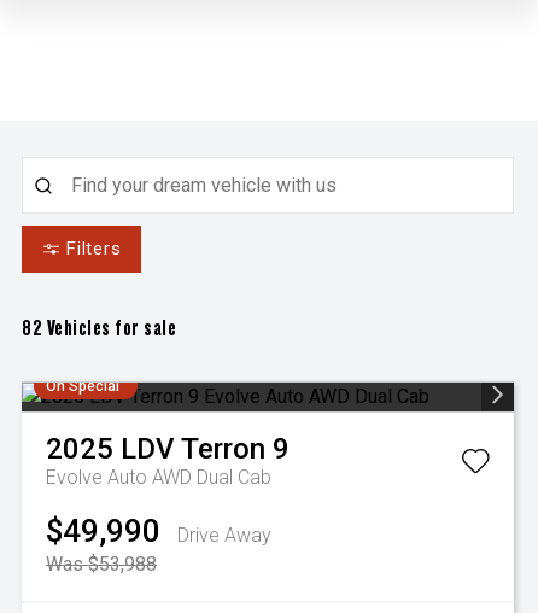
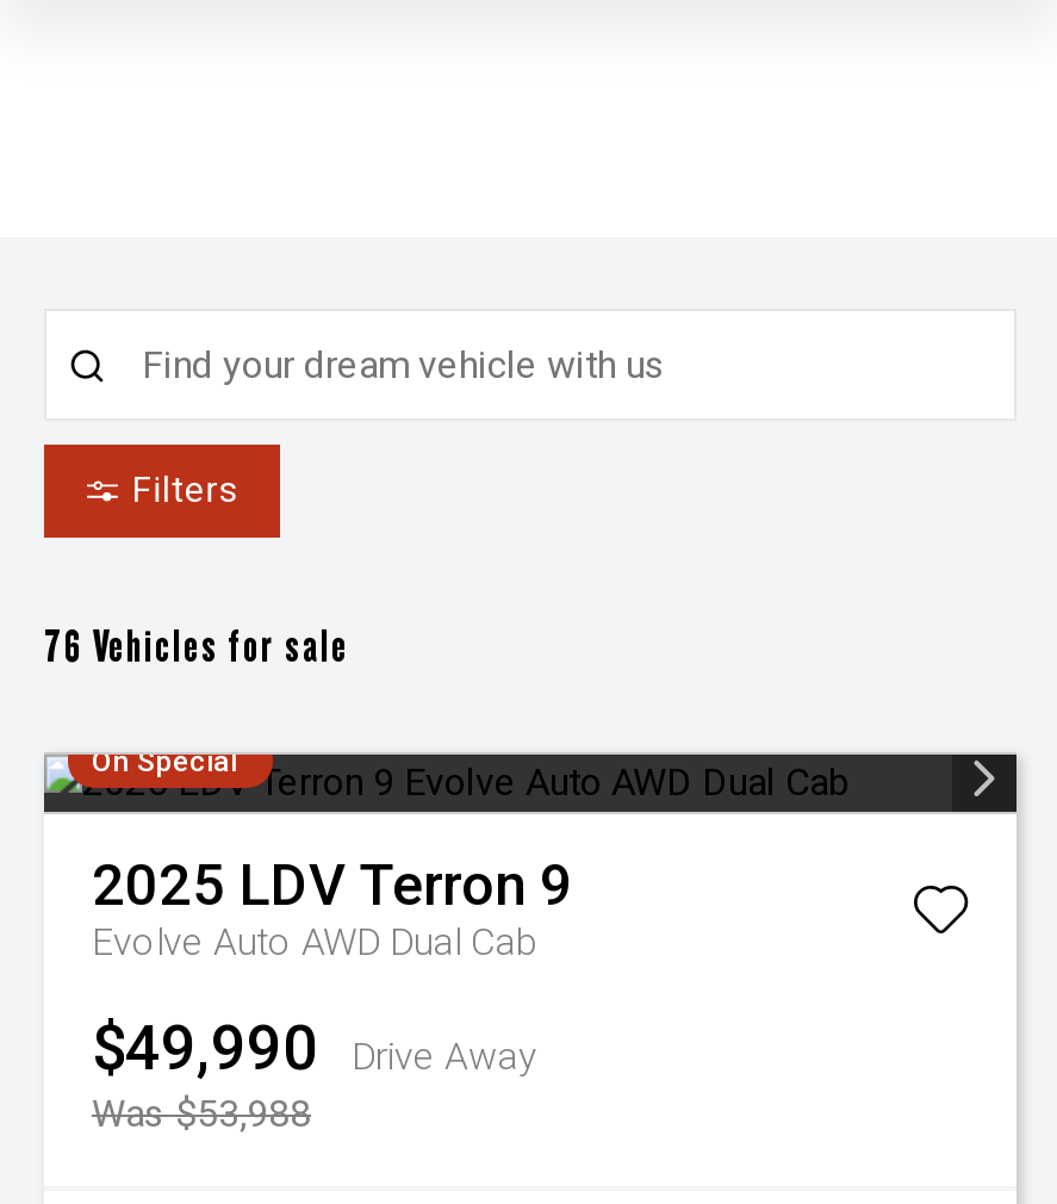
- 82 Vehicles for sale
+ 76 Vehicles for sale
